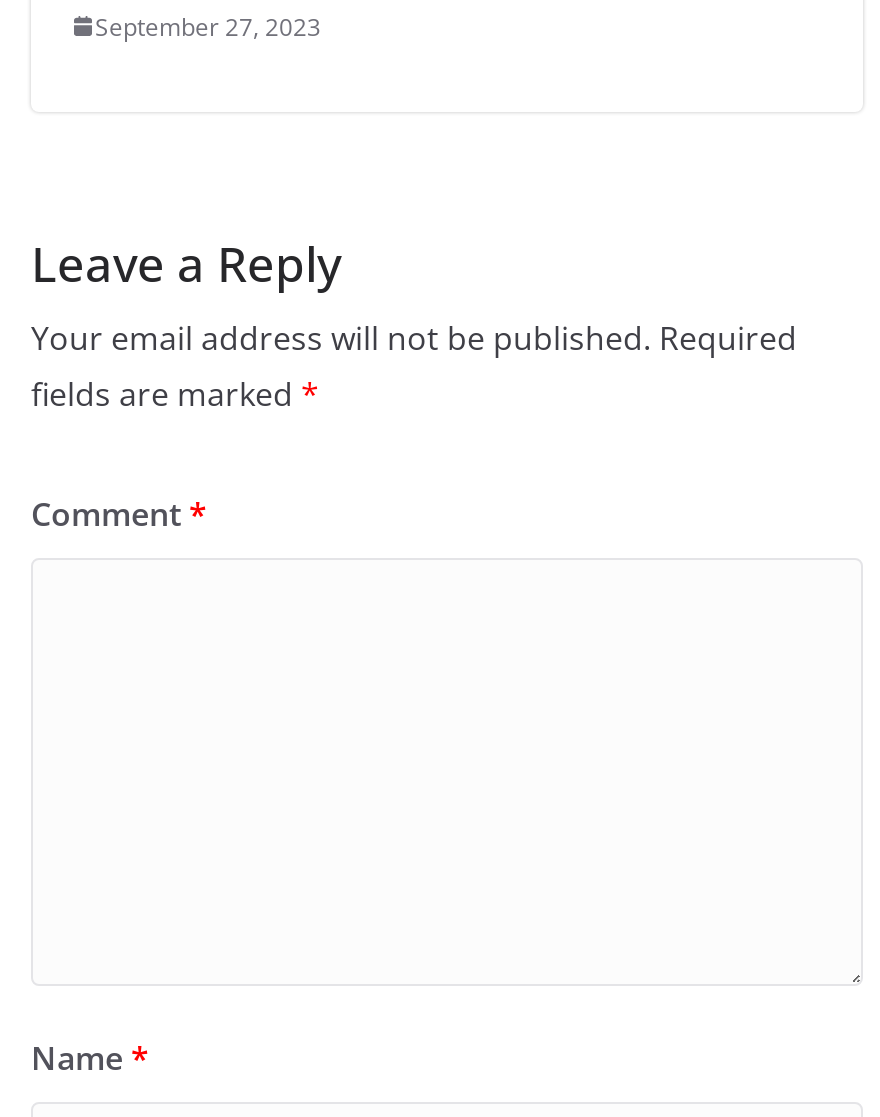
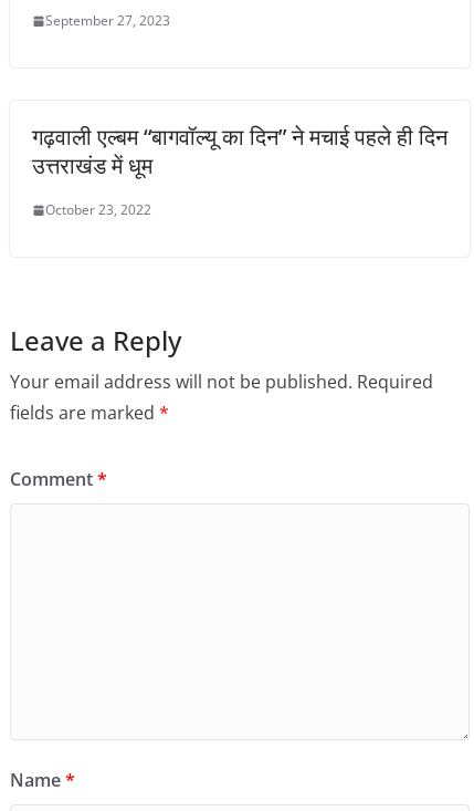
+ गढ़वाली एल्बम “बागवॉल्यू का दिन” ने मचाई पहले ही दिन
+ उत्तराखंड में धूम
+ October 23, 2022
